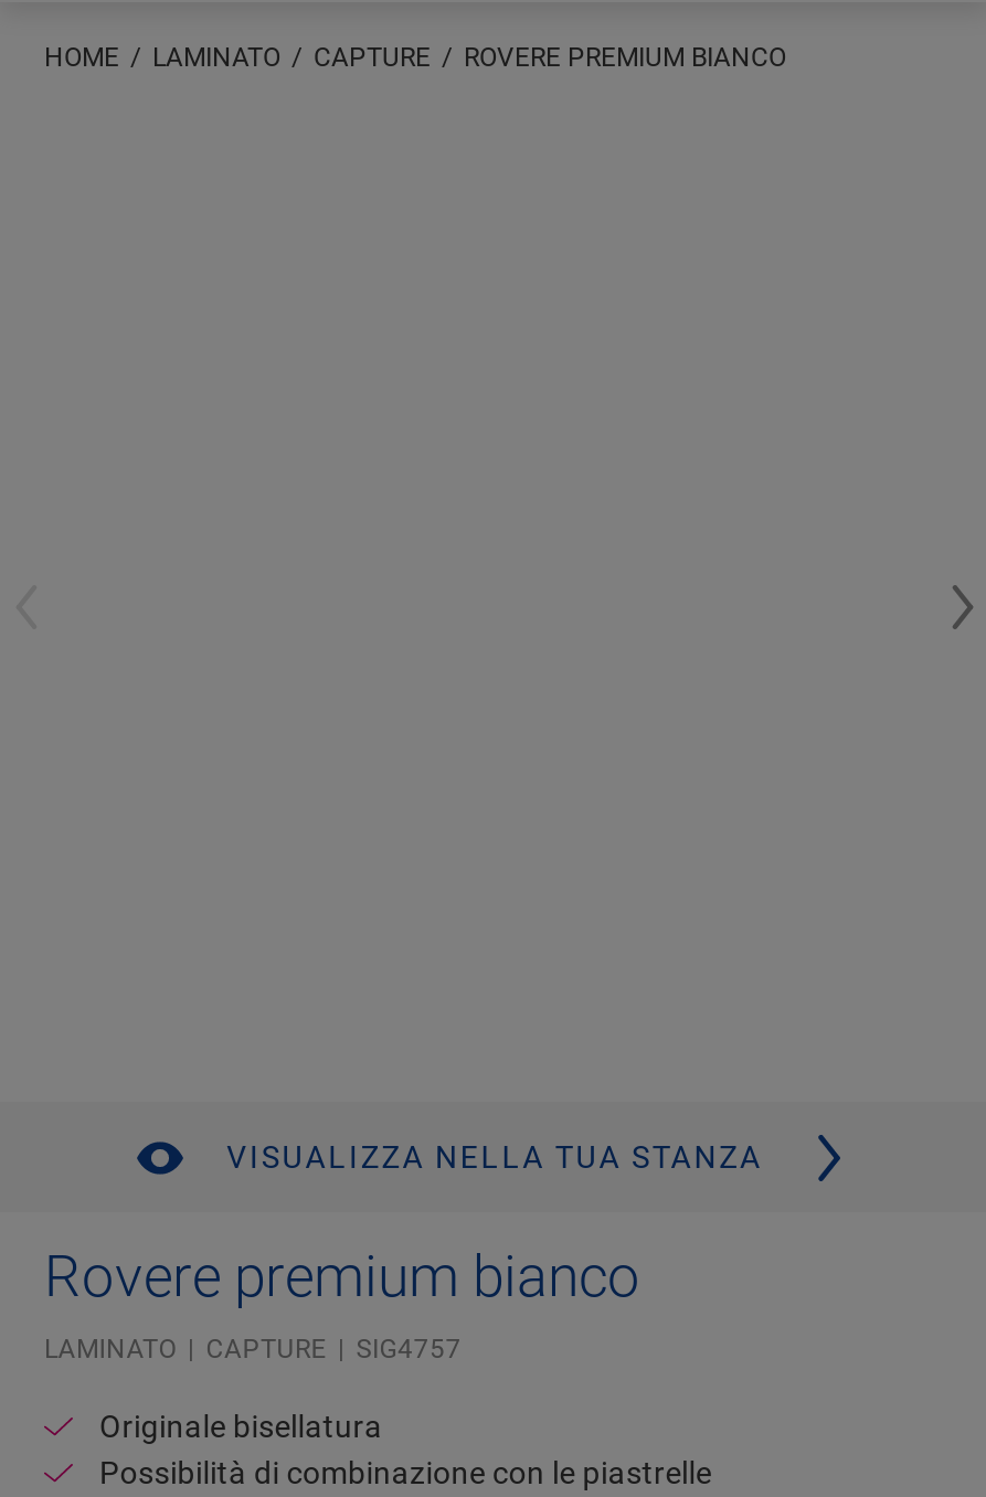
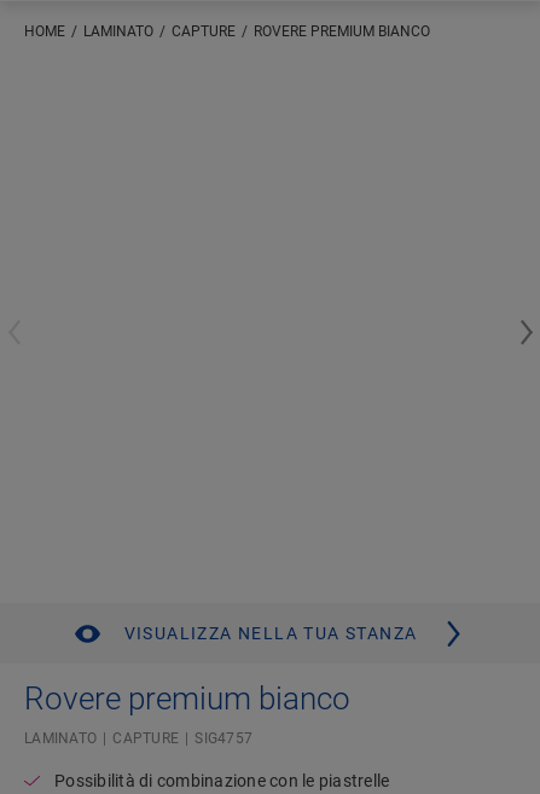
- Originale bisellatura
